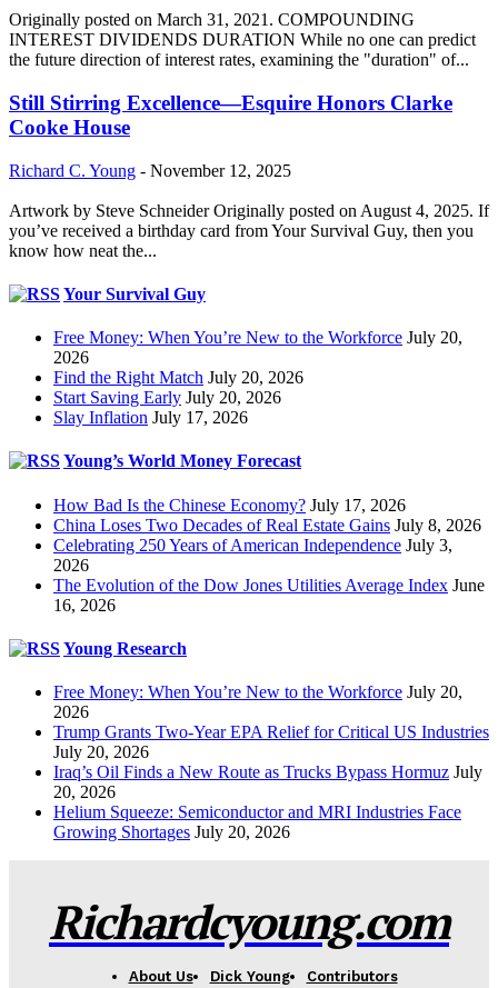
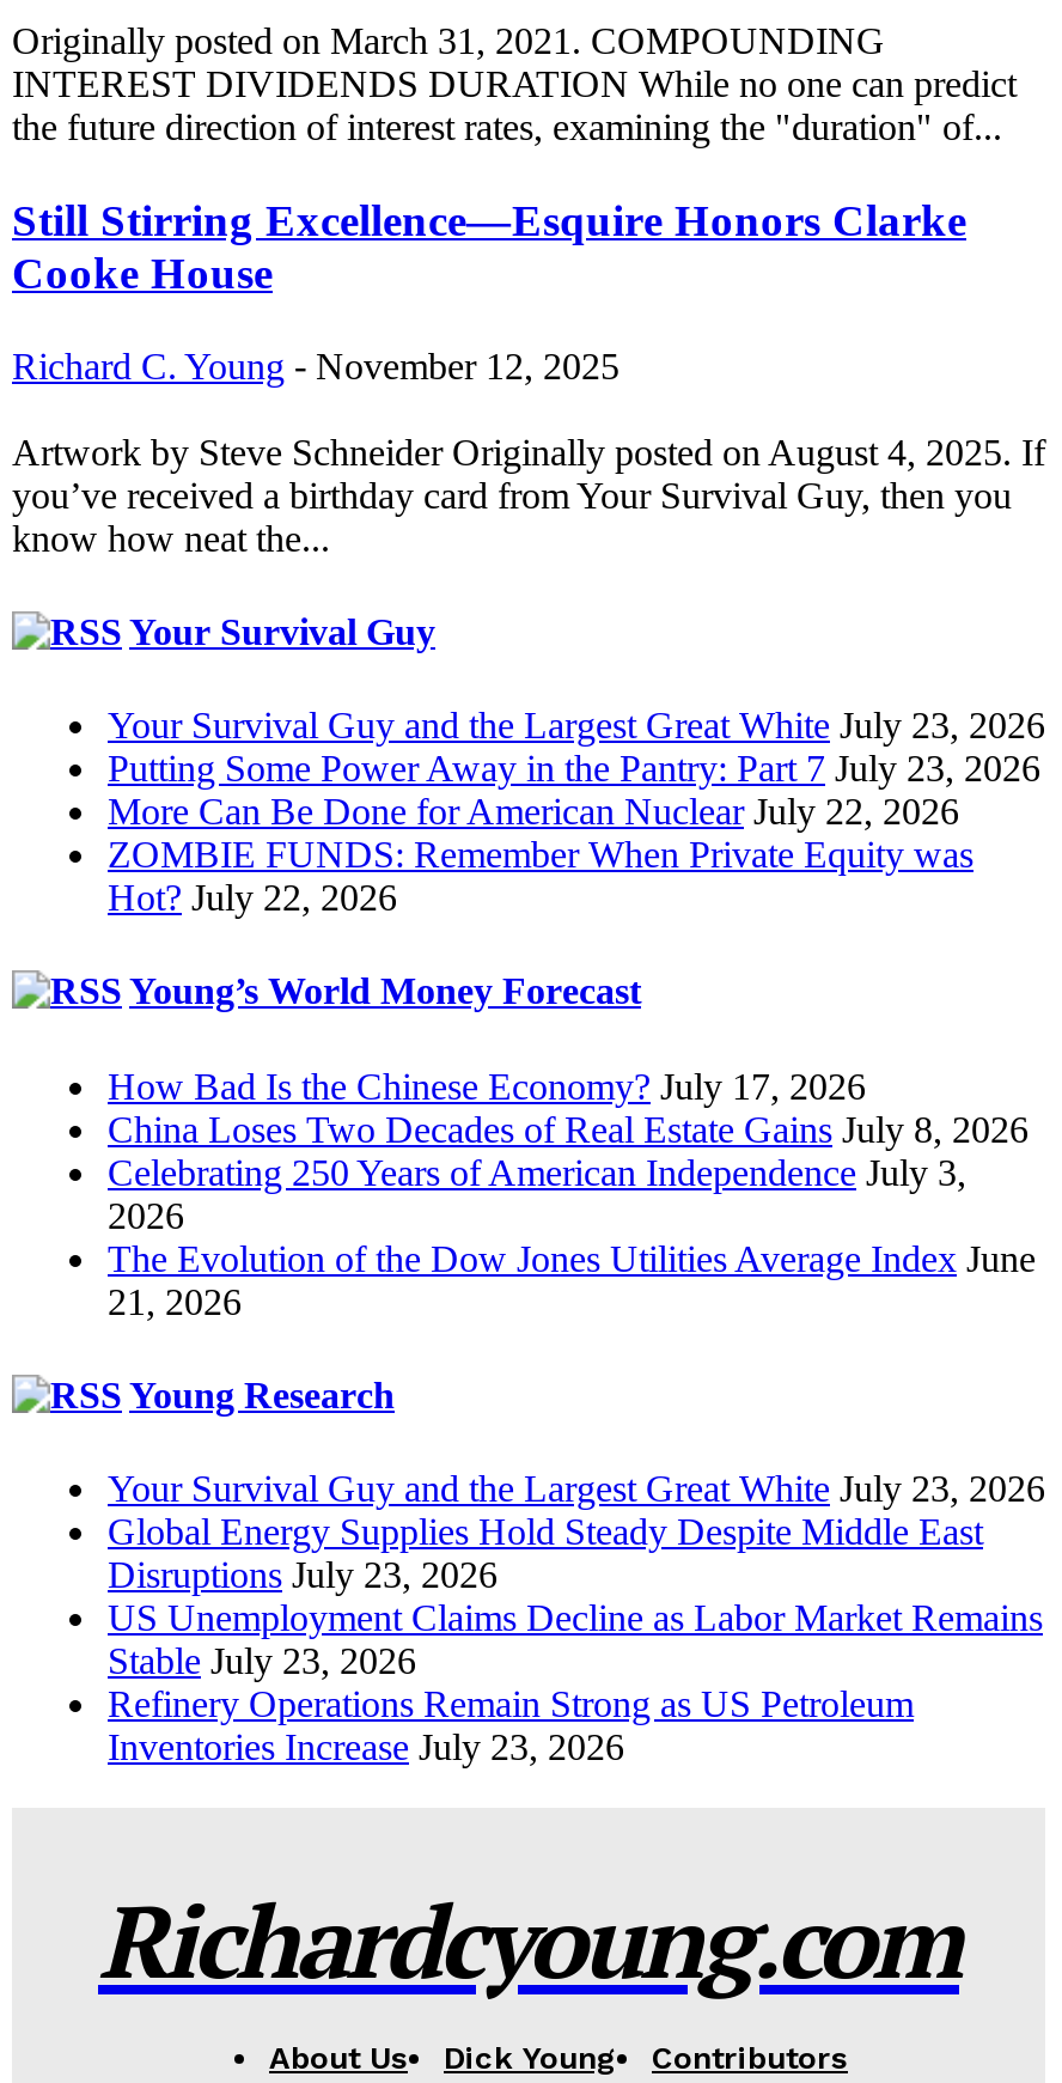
- Free Money: When You’re New to the Workforce July 20,
- 2026
- Find the Right Match July 20, 2026
- Start Saving Early July 20, 2026
- Slay Inflation July 17, 2026
+ Your Survival Guy and the Largest Great White July 23, 2026
+ Putting Some Power Away in the Pantry: Part 7 July 23, 2026
+ More Can Be Done for American Nuclear July 22, 2026
+ ZOMBIE FUNDS: Remember When Private Equity was
+ Hot? July 22, 2026

- 16, 2026
+ 21, 2026

- Free Money: When You’re New to the Workforce July 20,
- 2026
- Trump Grants Two-Year EPA Relief for Critical US Industries
- July 20, 2026
- Iraq’s Oil Finds a New Route as Trucks Bypass Hormuz July
- 20, 2026
- Helium Squeeze: Semiconductor and MRI Industries Face
- Growing Shortages July 20, 2026
+ Your Survival Guy and the Largest Great White July 23, 2026
+ Global Energy Supplies Hold Steady Despite Middle East
+ Disruptions July 23, 2026
+ US Unemployment Claims Decline as Labor Market Remains
+ Stable July 23, 2026
+ Refinery Operations Remain Strong as US Petroleum
+ Inventories Increase July 23, 2026
